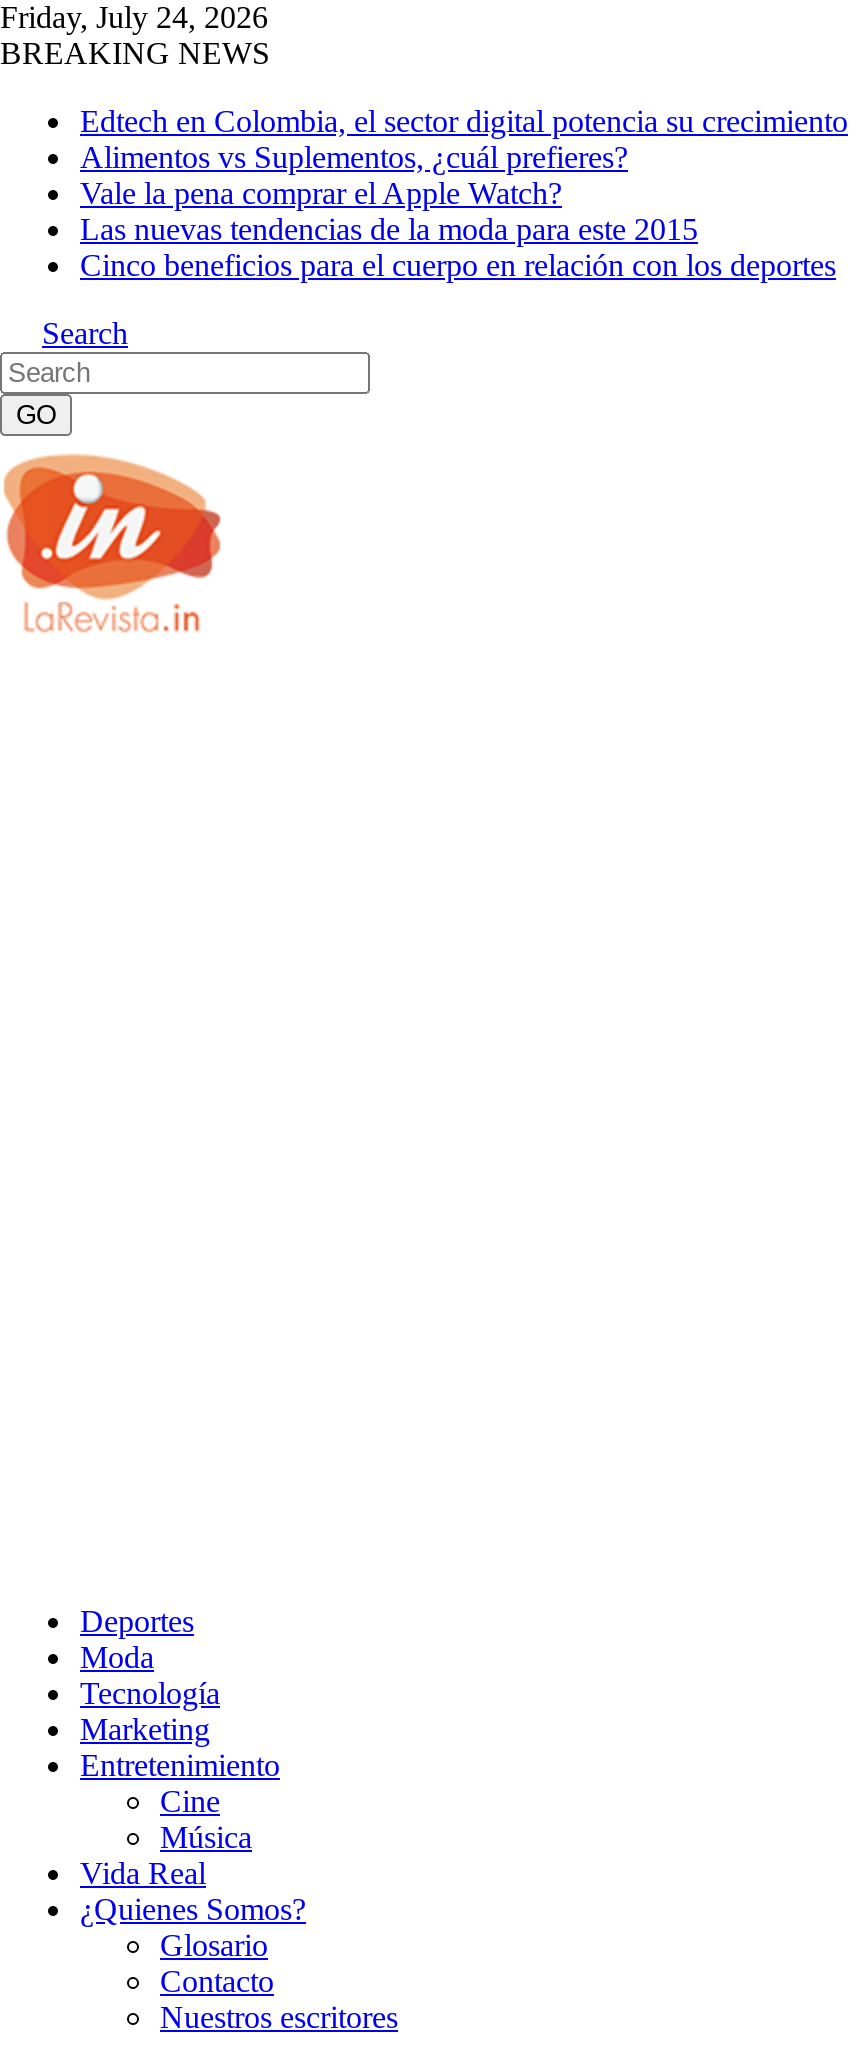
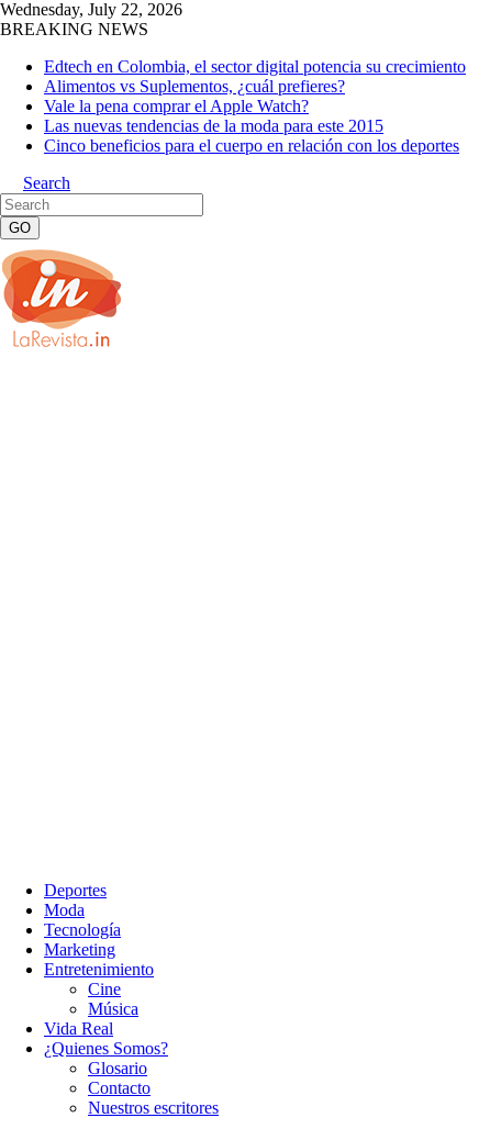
- Friday, July 24, 2026
+ Wednesday, July 22, 2026
